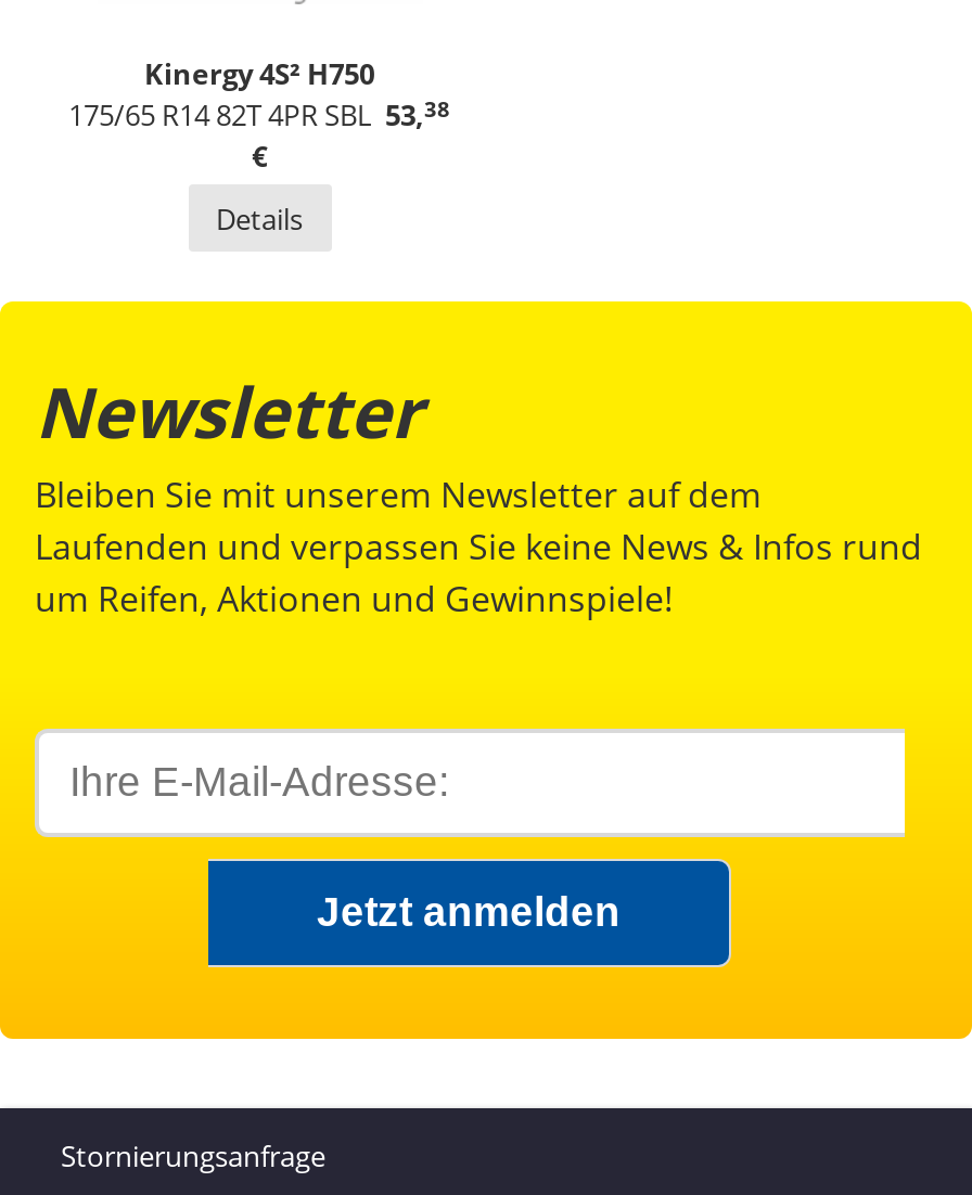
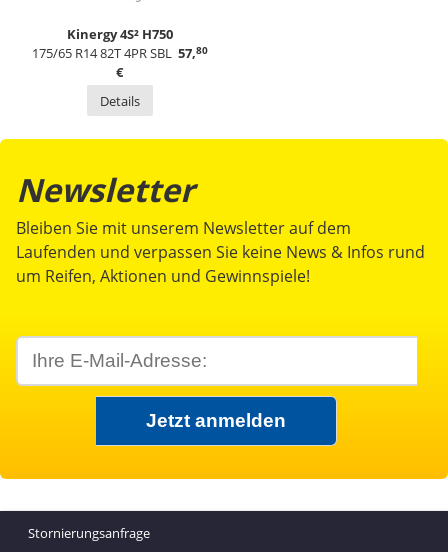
- 175/65 R14 82T 4PR SBL 53,38
+ 175/65 R14 82T 4PR SBL 57,80
